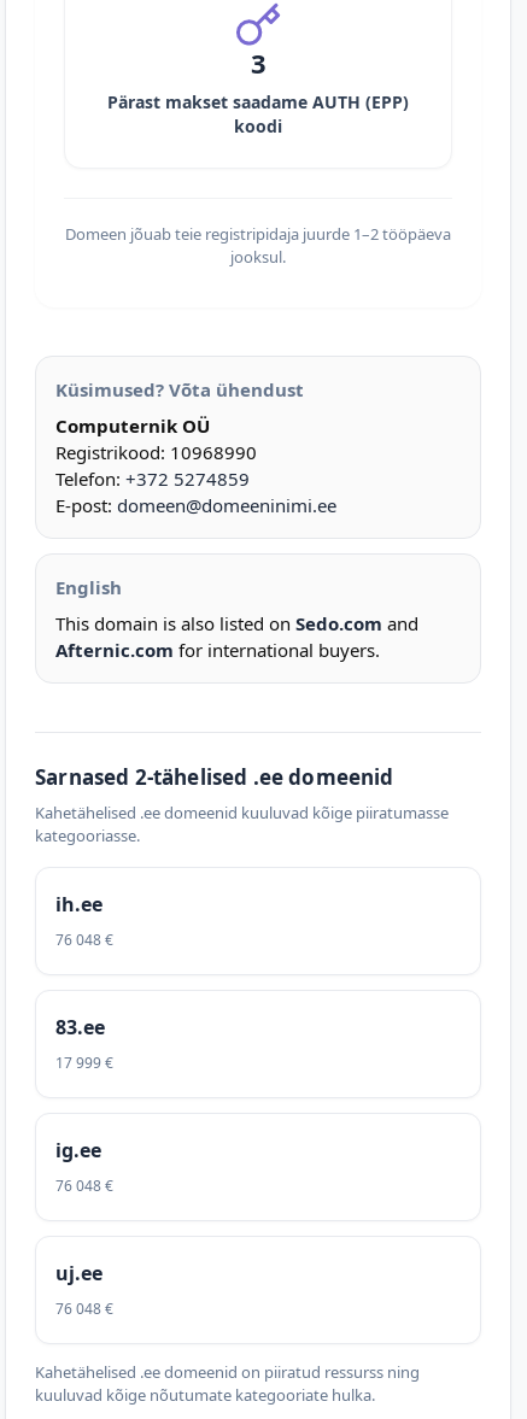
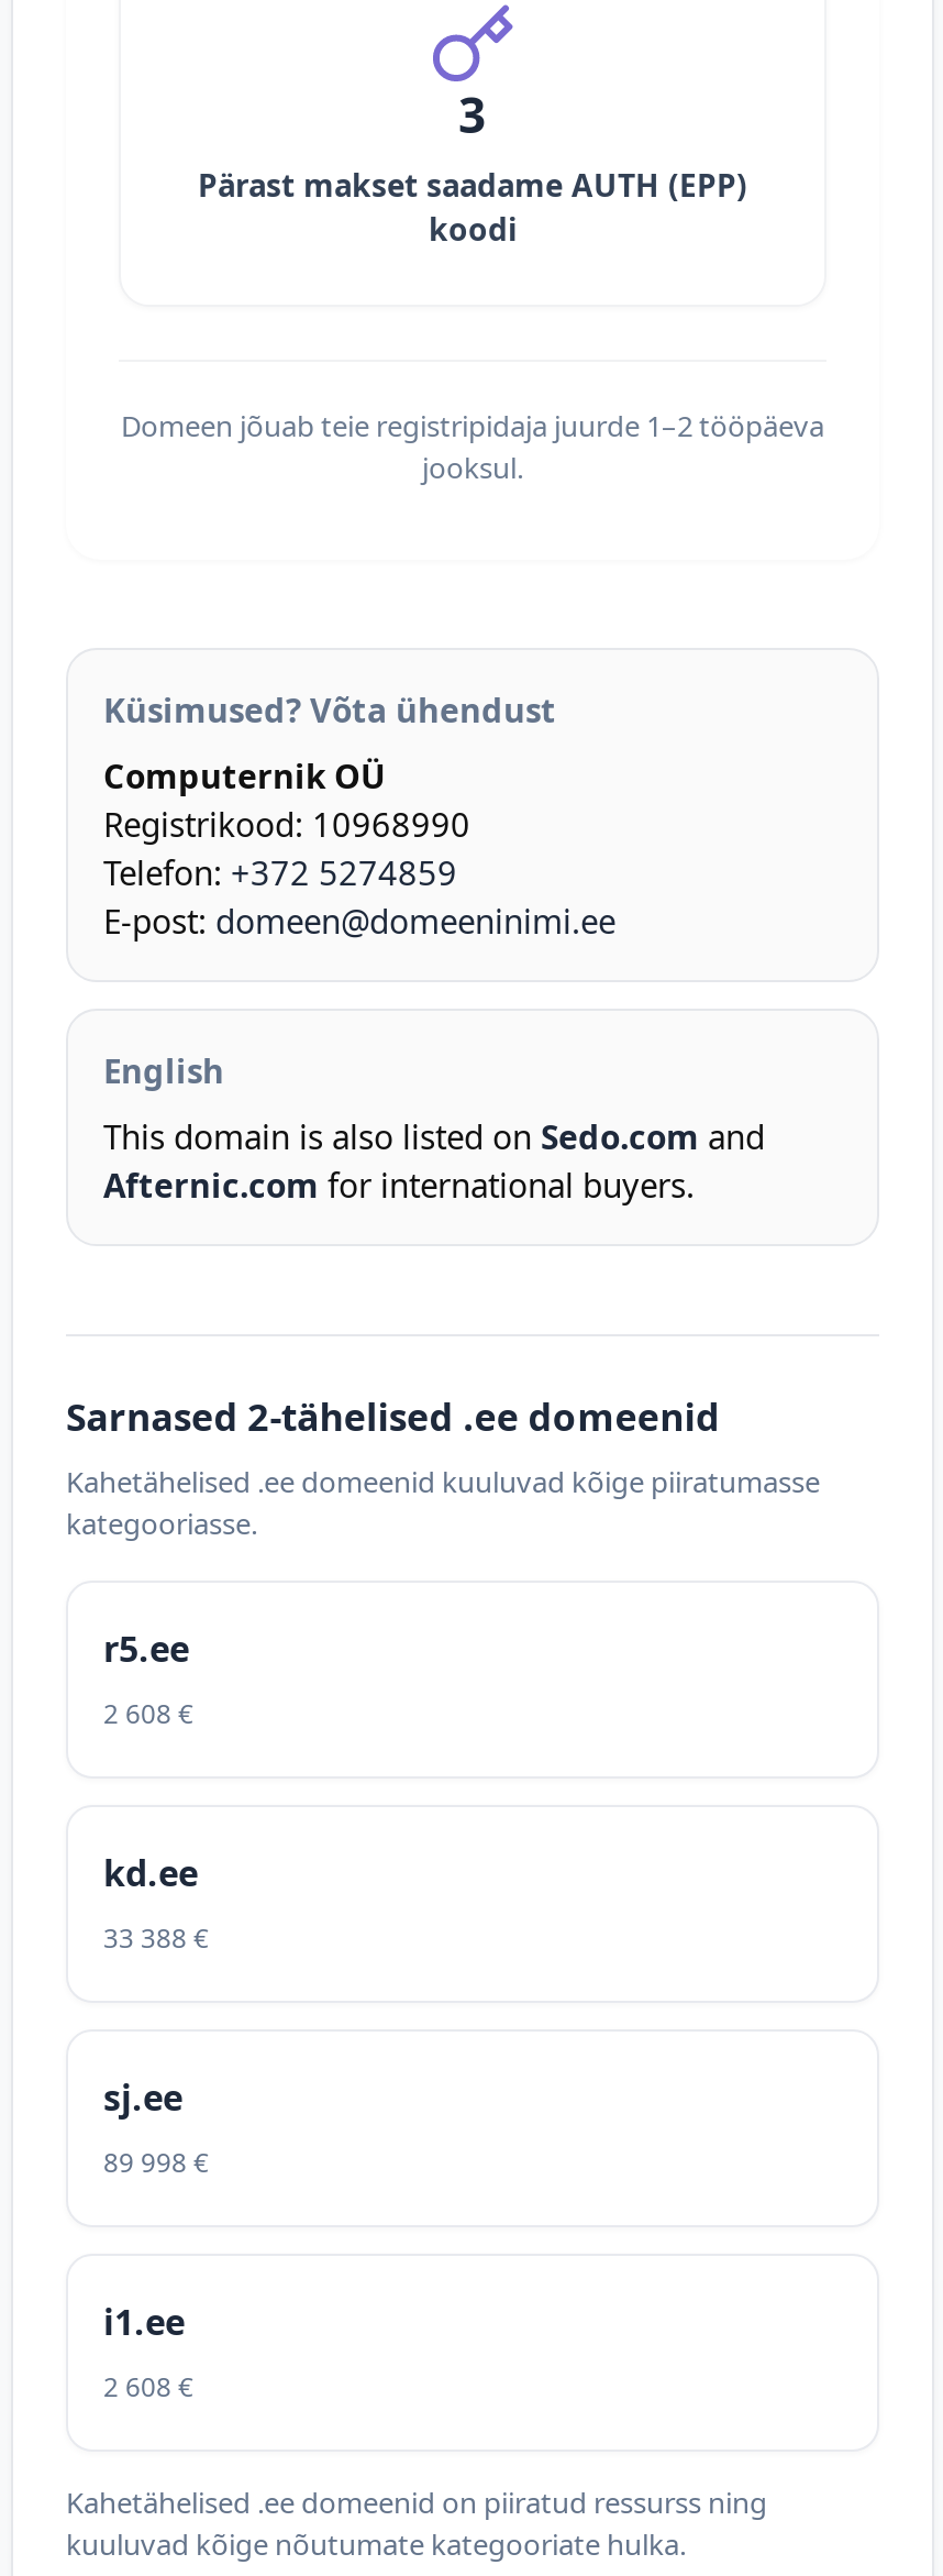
- ih.ee
+ r5.ee

- 76 048 €
+ 2 608 €

- 83.ee
+ kd.ee

- 17 999 €
+ 33 388 €

- ig.ee
+ sj.ee

- 76 048 €
+ 89 998 €

- uj.ee
+ i1.ee

- 76 048 €
+ 2 608 €
